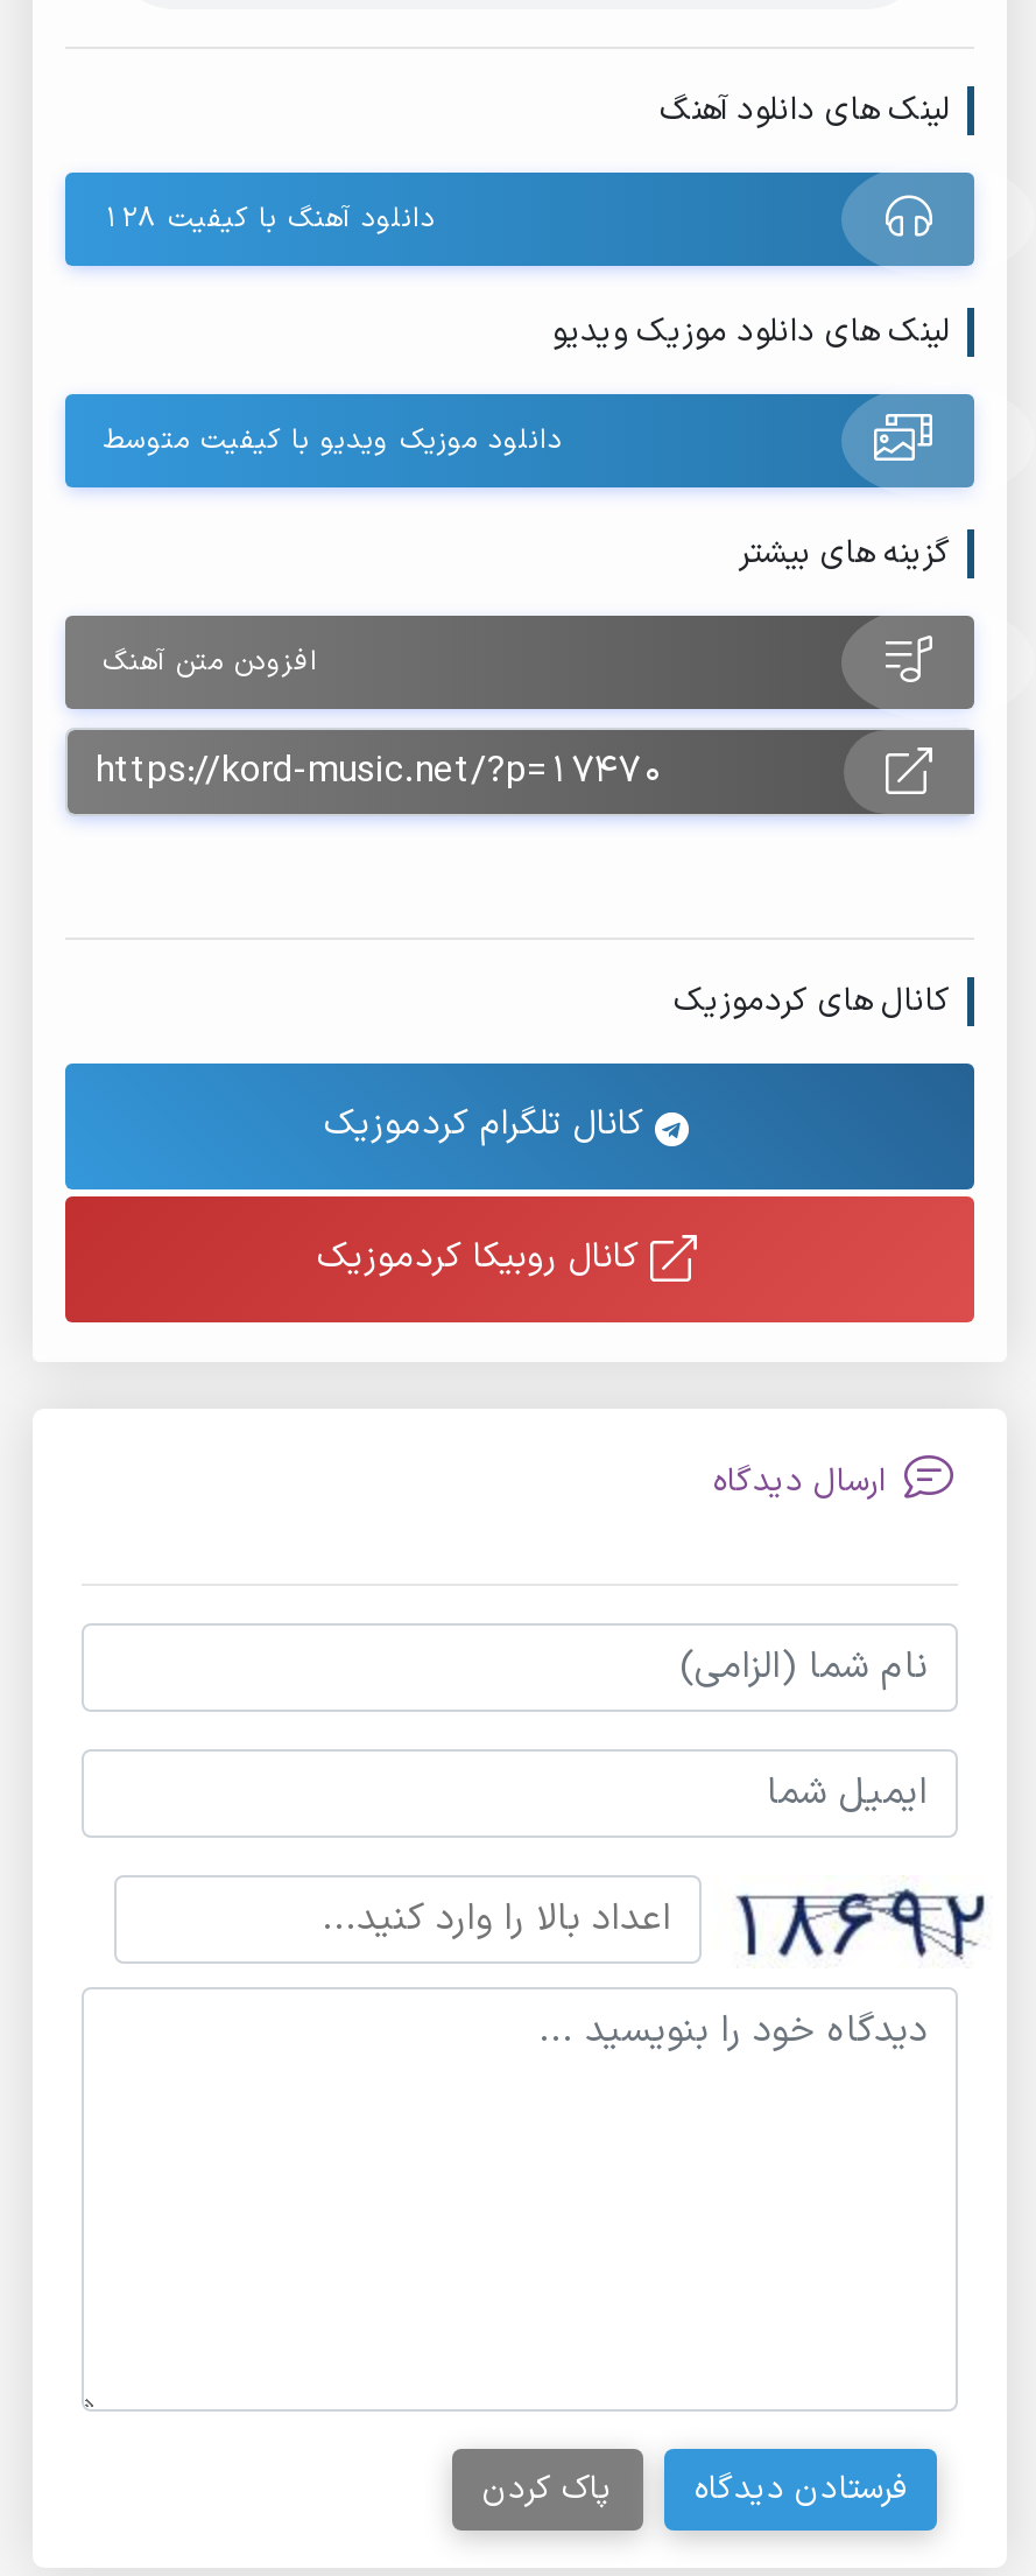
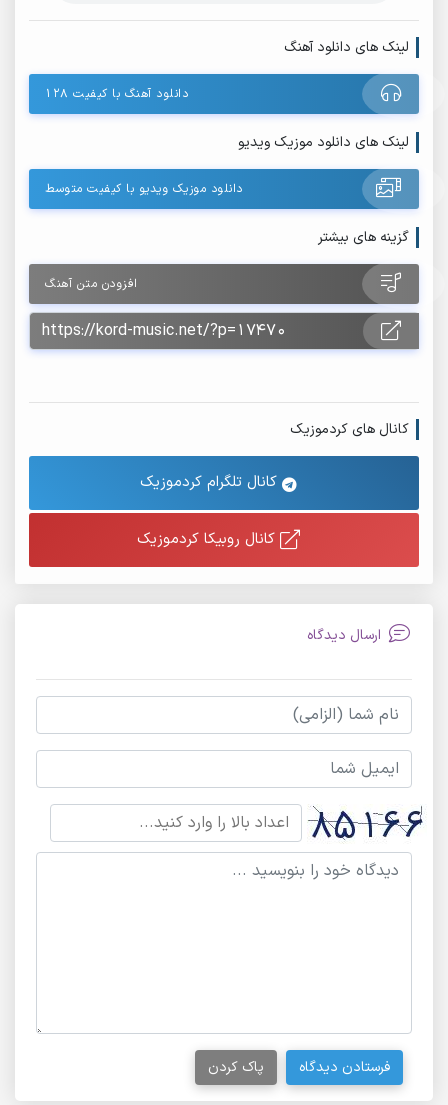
- [image]
+ [image]
